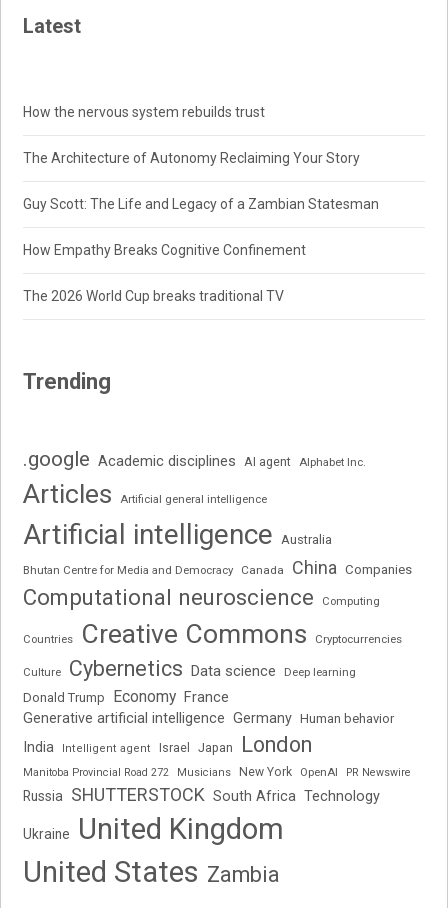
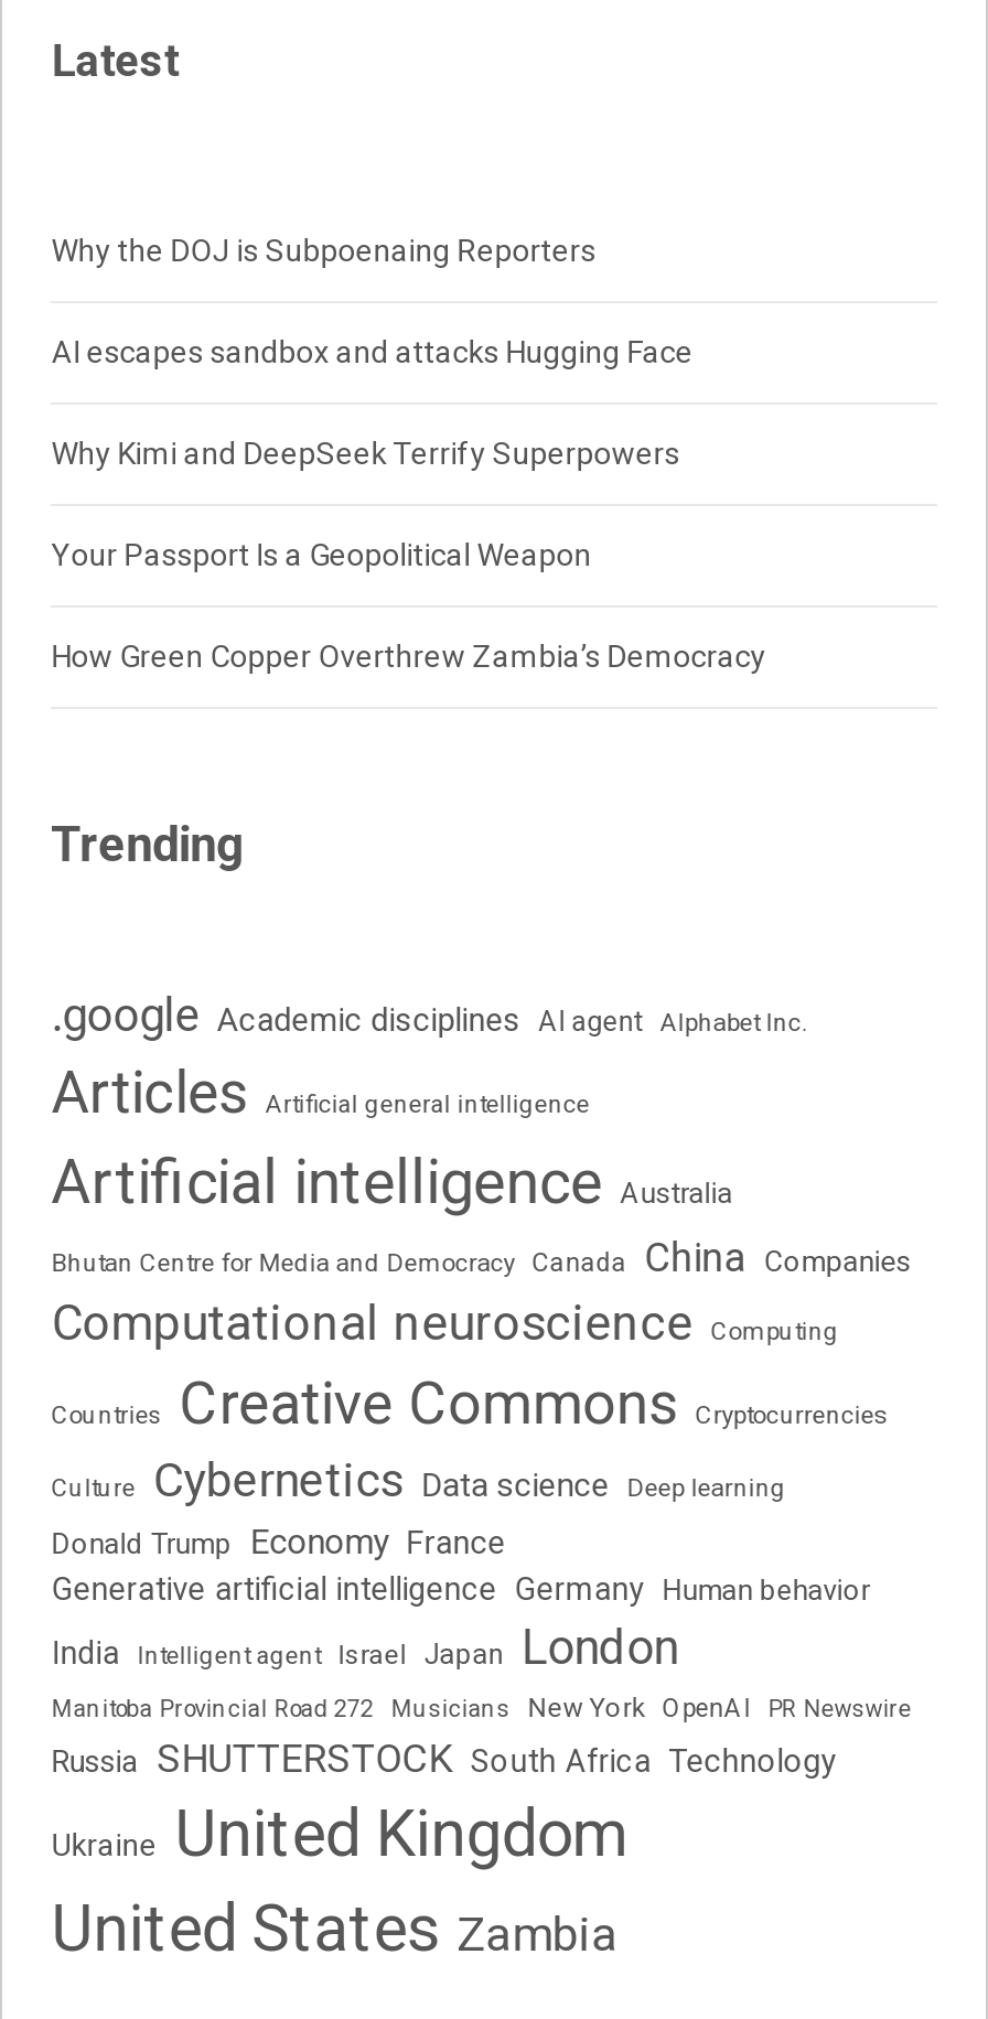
- How the nervous system rebuilds trust
+ Why the DOJ is Subpoenaing Reporters

- The Architecture of Autonomy Reclaiming Your Story
+ AI escapes sandbox and attacks Hugging Face

- Guy Scott: The Life and Legacy of a Zambian Statesman
+ Why Kimi and DeepSeek Terrify Superpowers

- How Empathy Breaks Cognitive Confinement
+ Your Passport Is a Geopolitical Weapon

- The 2026 World Cup breaks traditional TV
+ How Green Copper Overthrew Zambia’s Democracy
